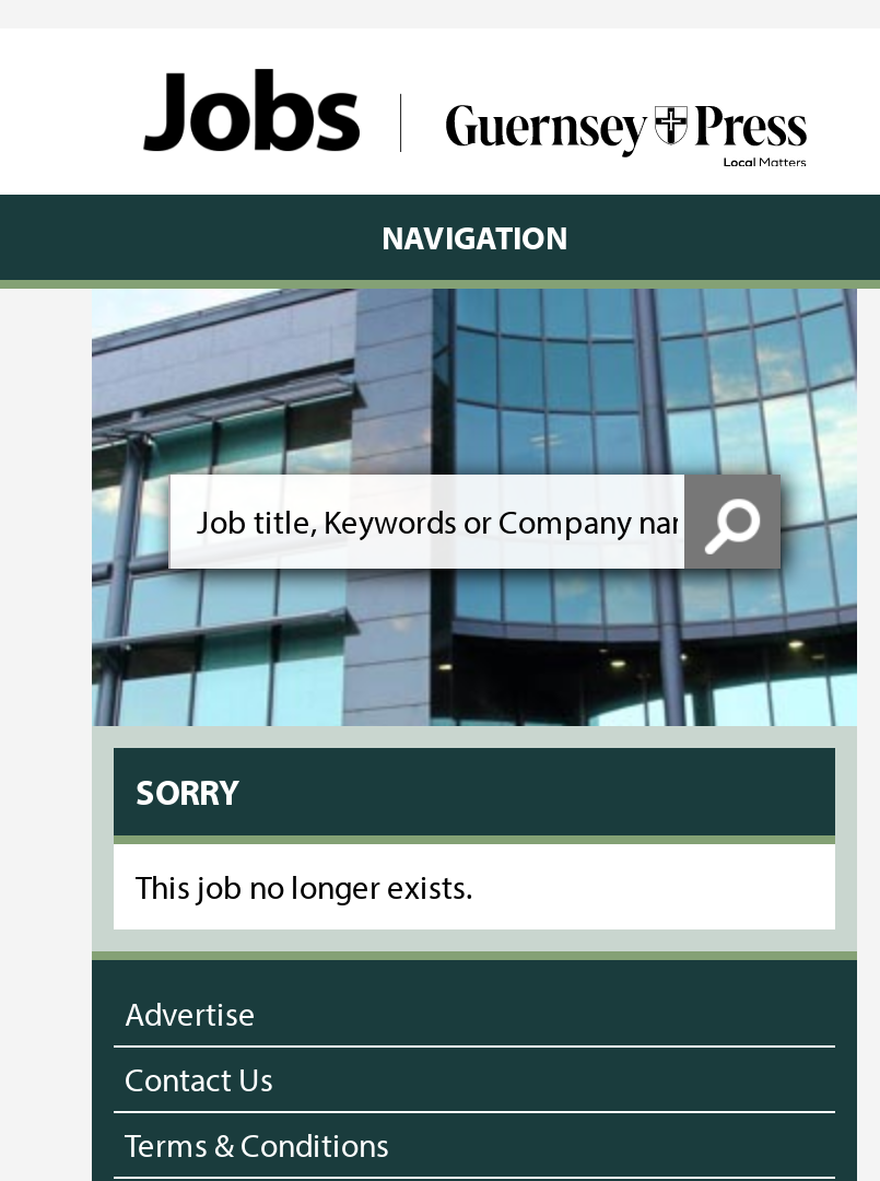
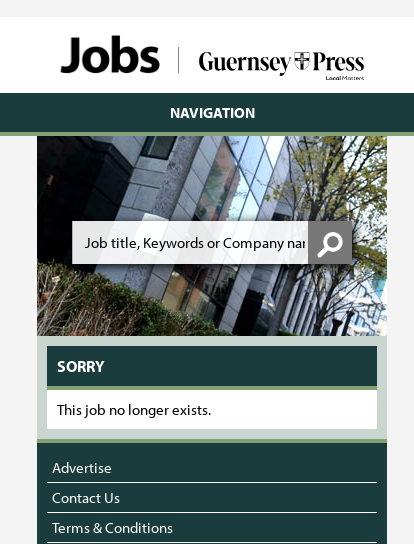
- [image]
+ [image]
